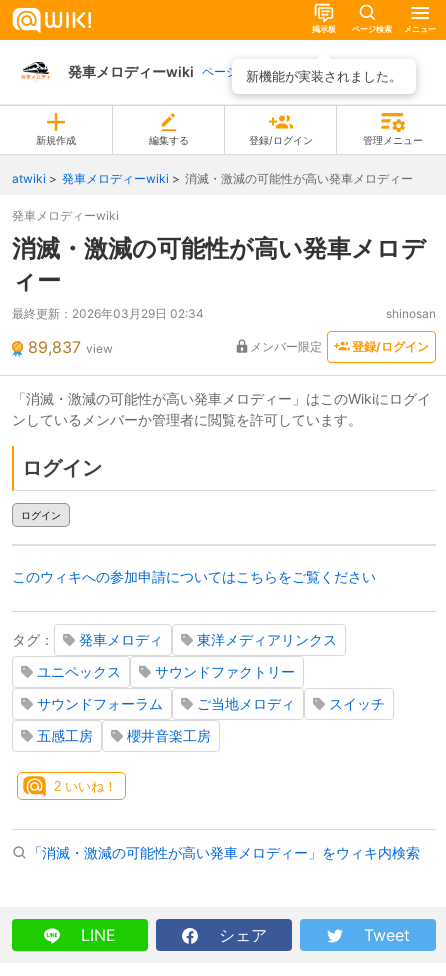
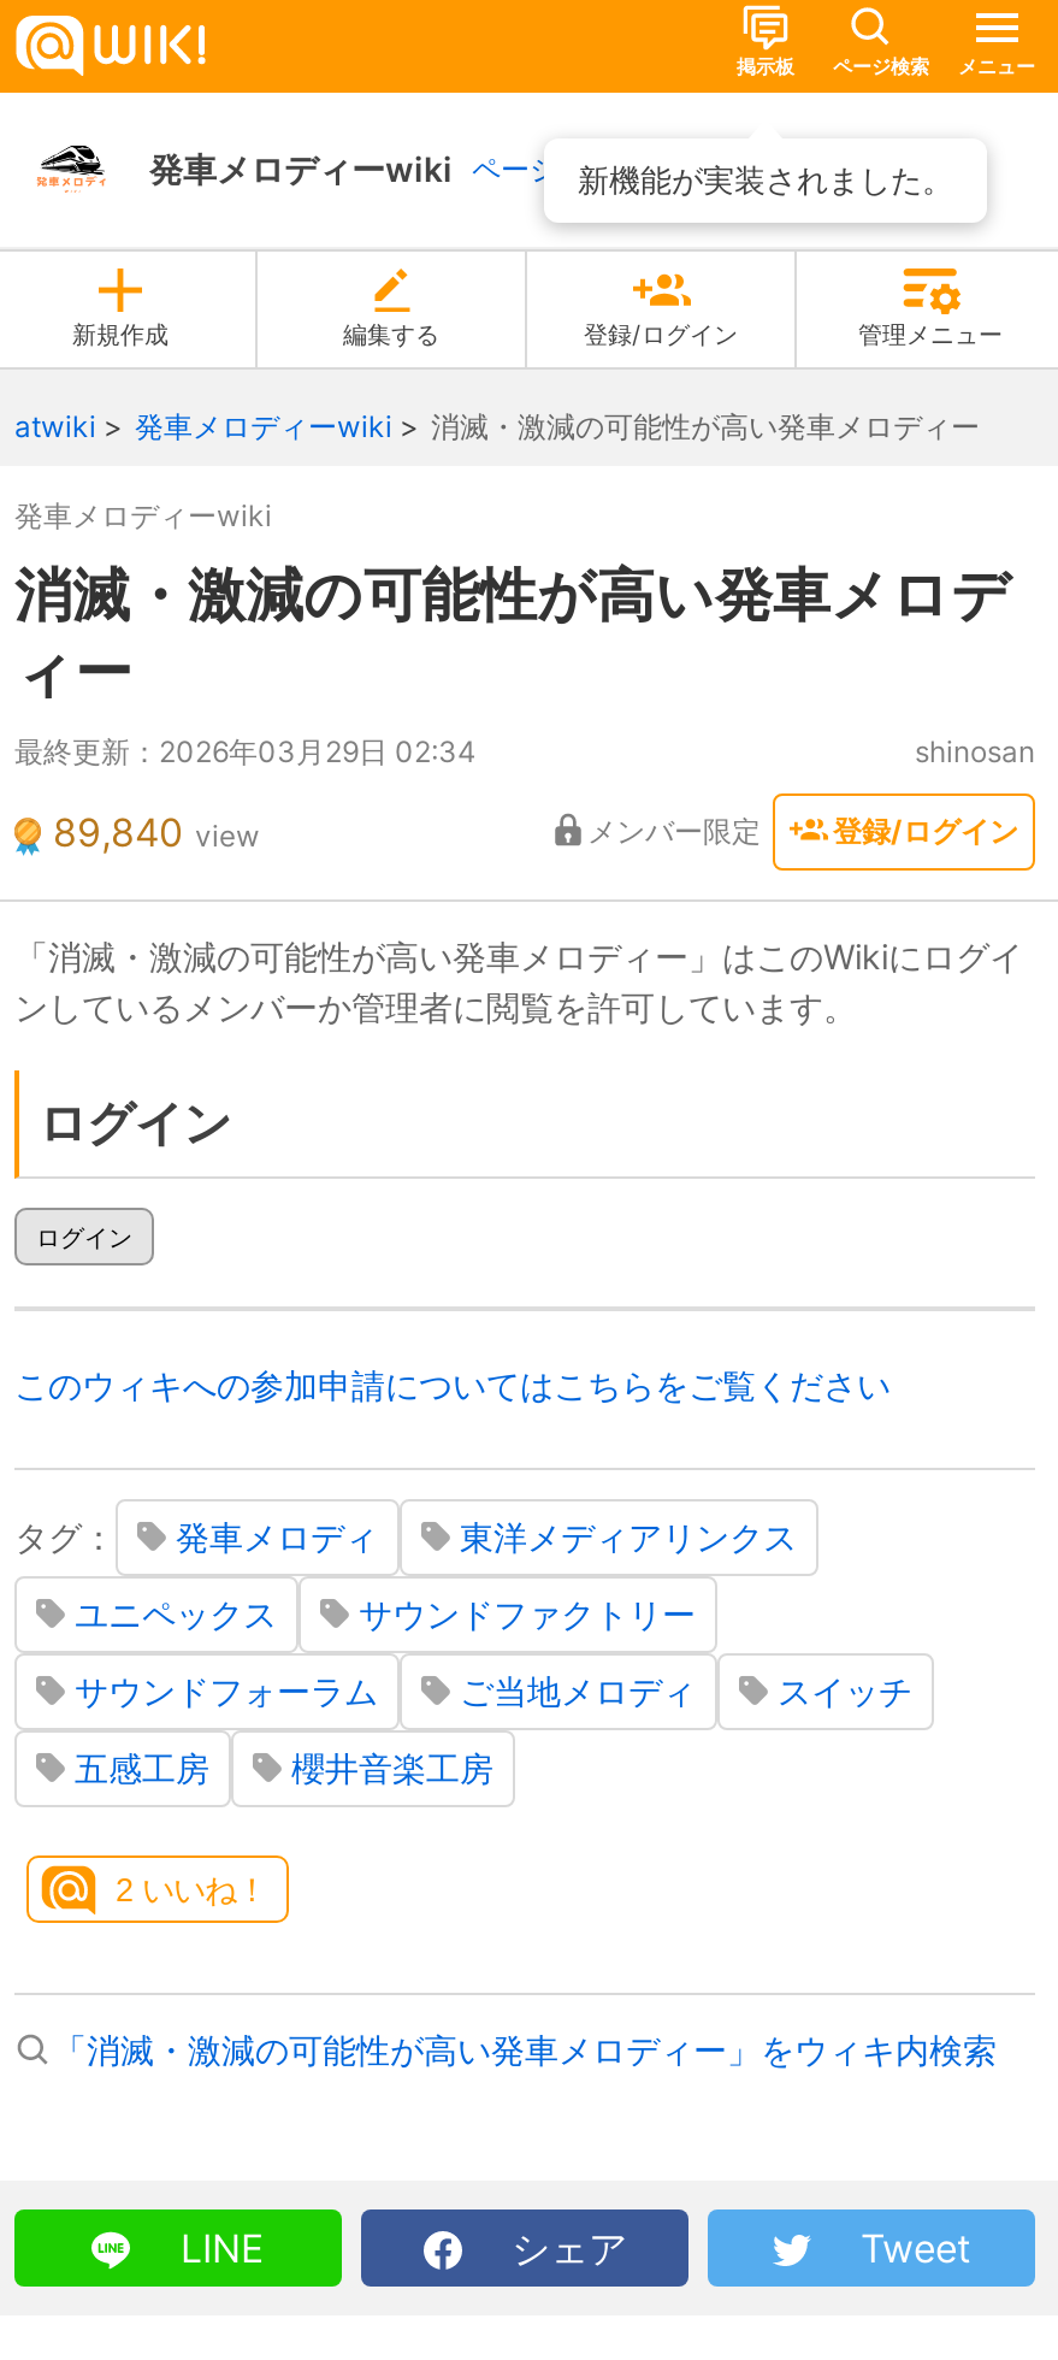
- 89,837 view
+ 89,840 view
